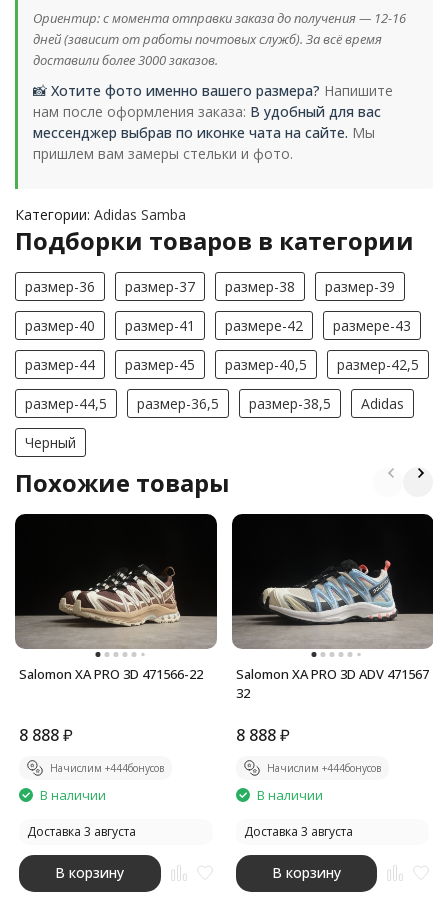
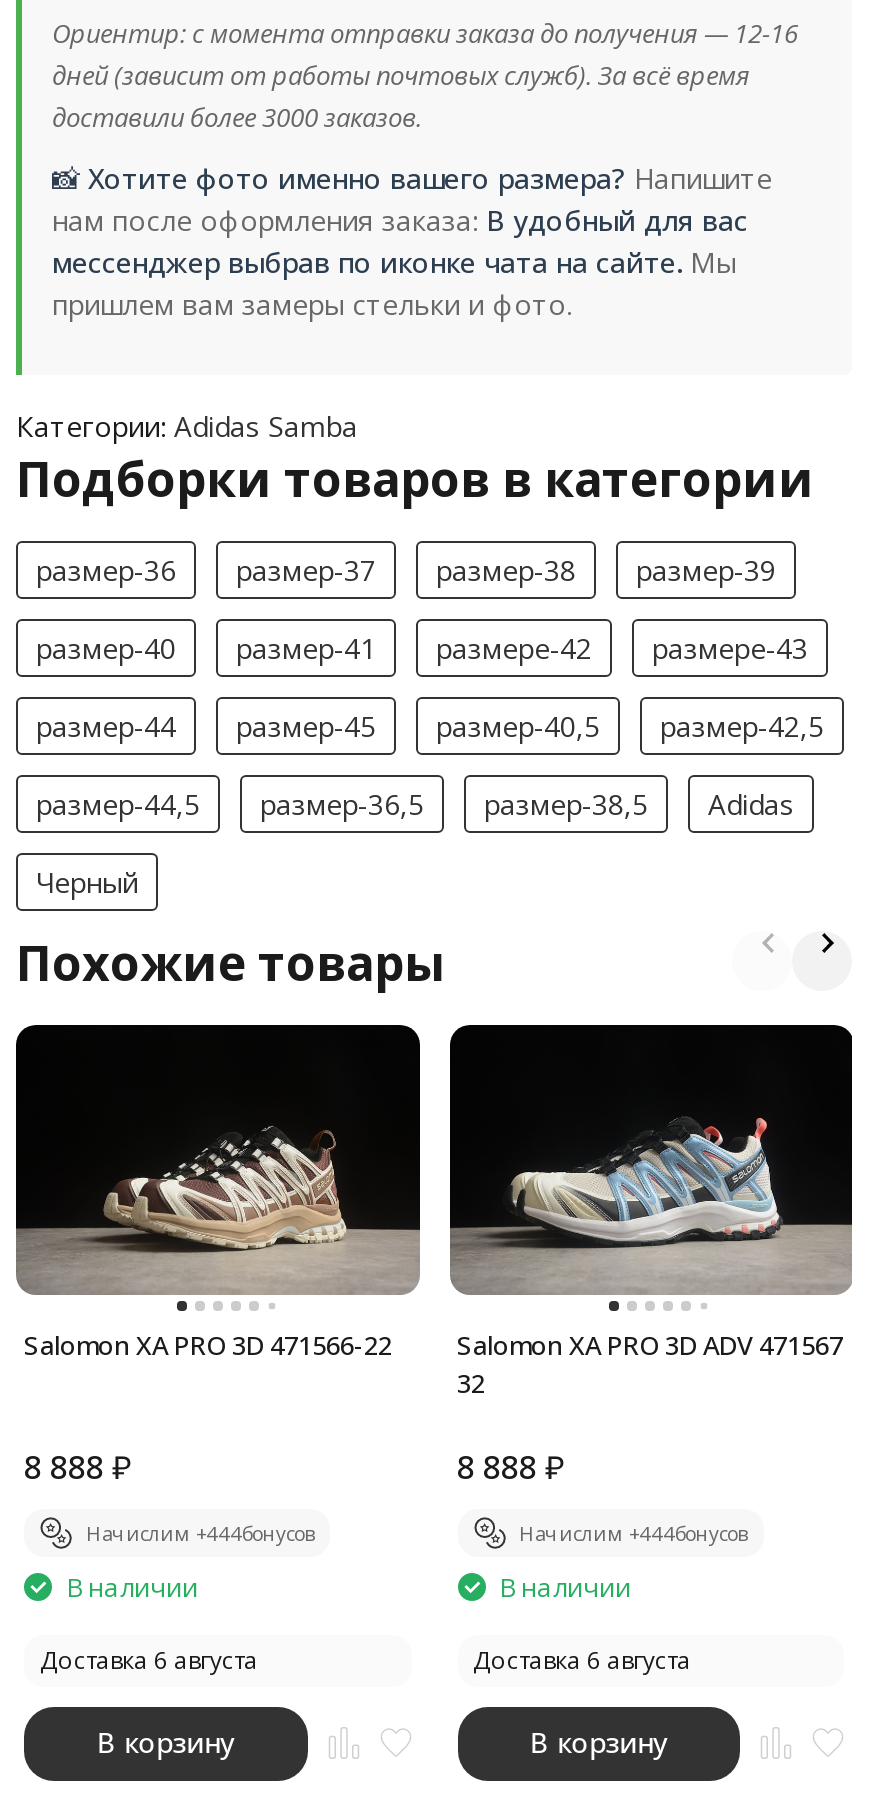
- Доставка 3 августа
+ Доставка 6 августа

- Доставка 3 августа
+ Доставка 6 августа
